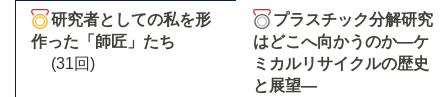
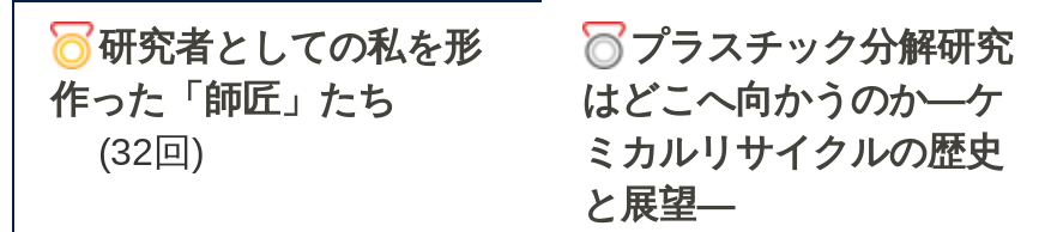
- (31回)
+ (32回)
